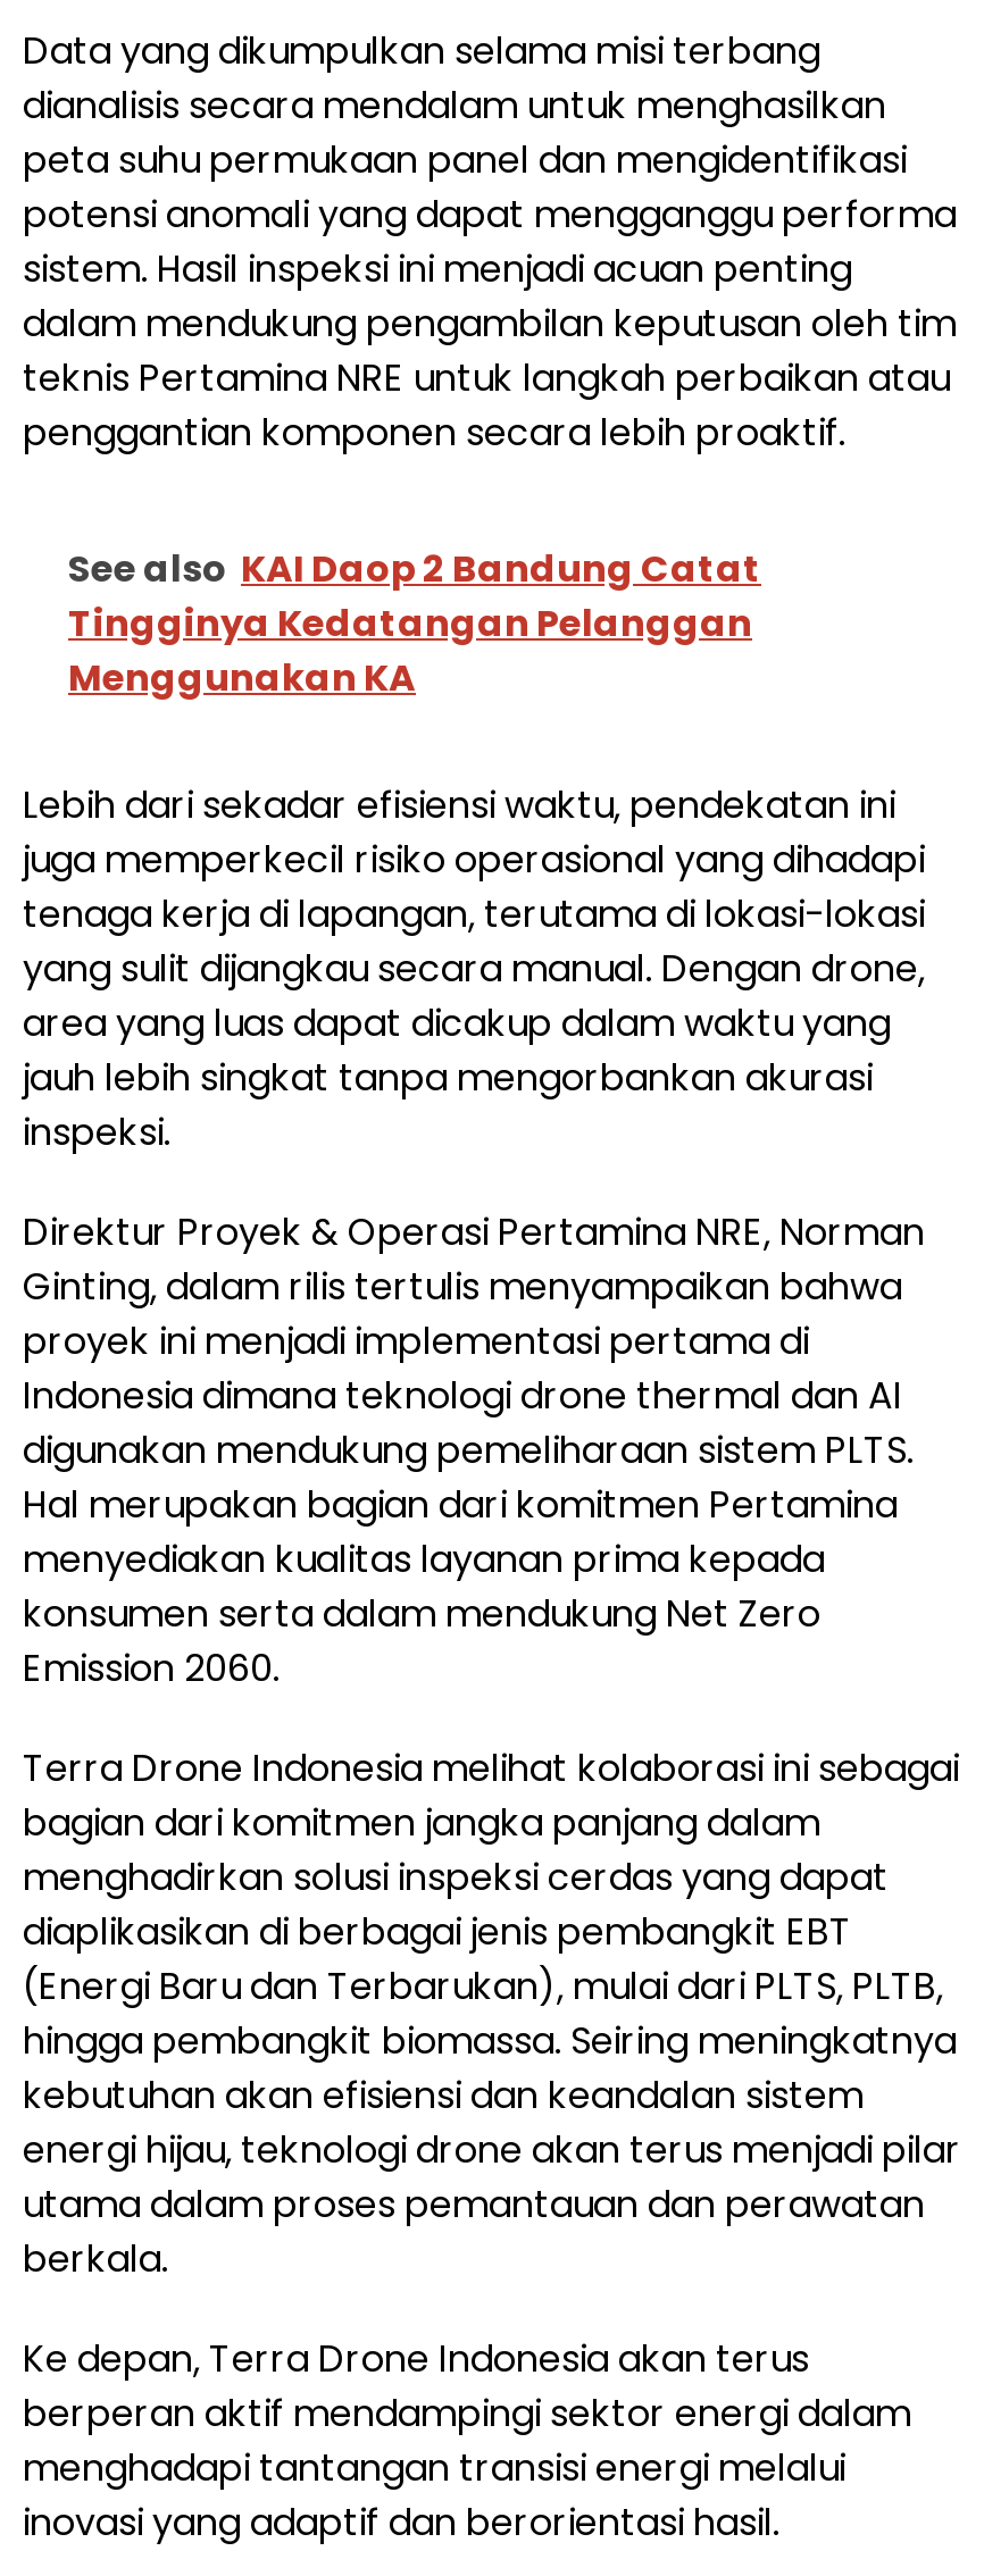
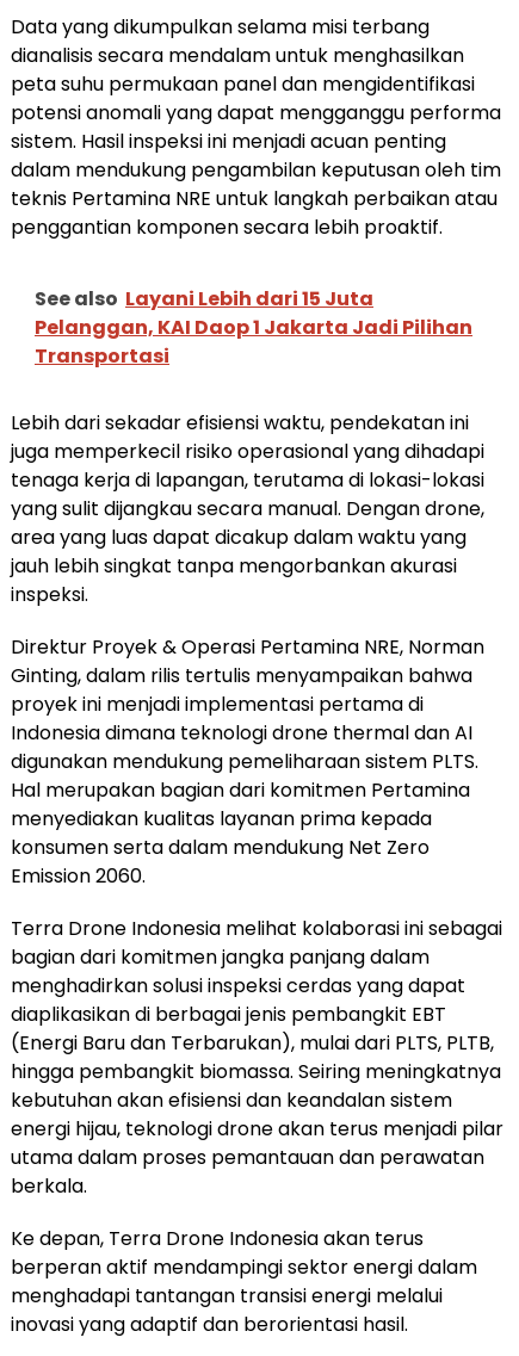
- See also KAI Daop 2 Bandung Catat
- Tingginya Kedatangan Pelanggan
- Menggunakan KA
+ See also Layani Lebih dari 15 Juta
+ Pelanggan, KAI Daop 1 Jakarta Jadi Pilihan
+ Transportasi
